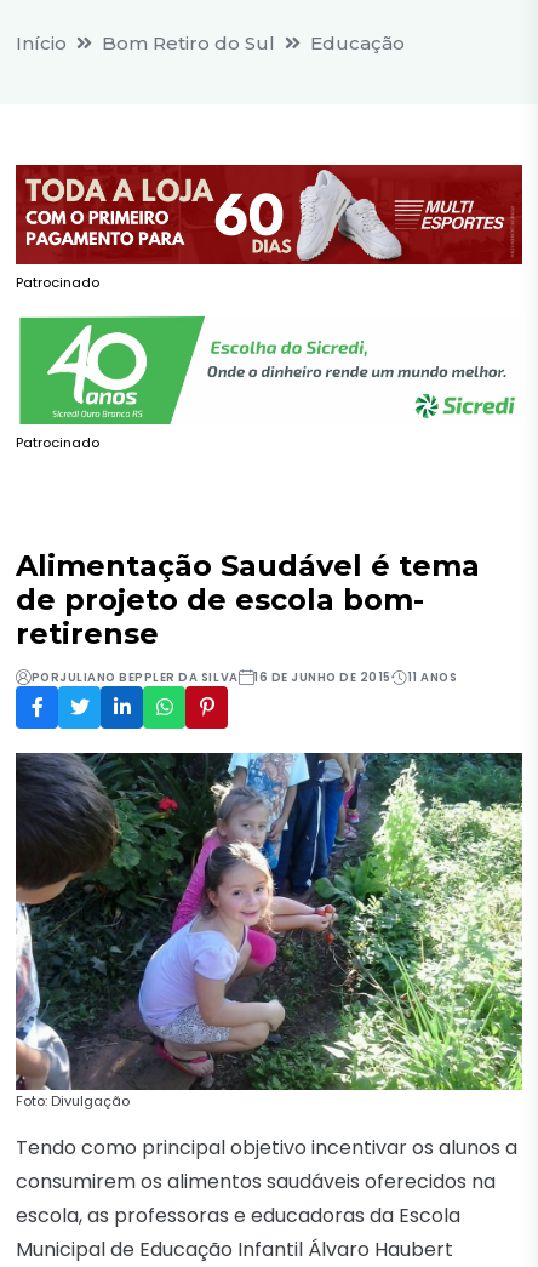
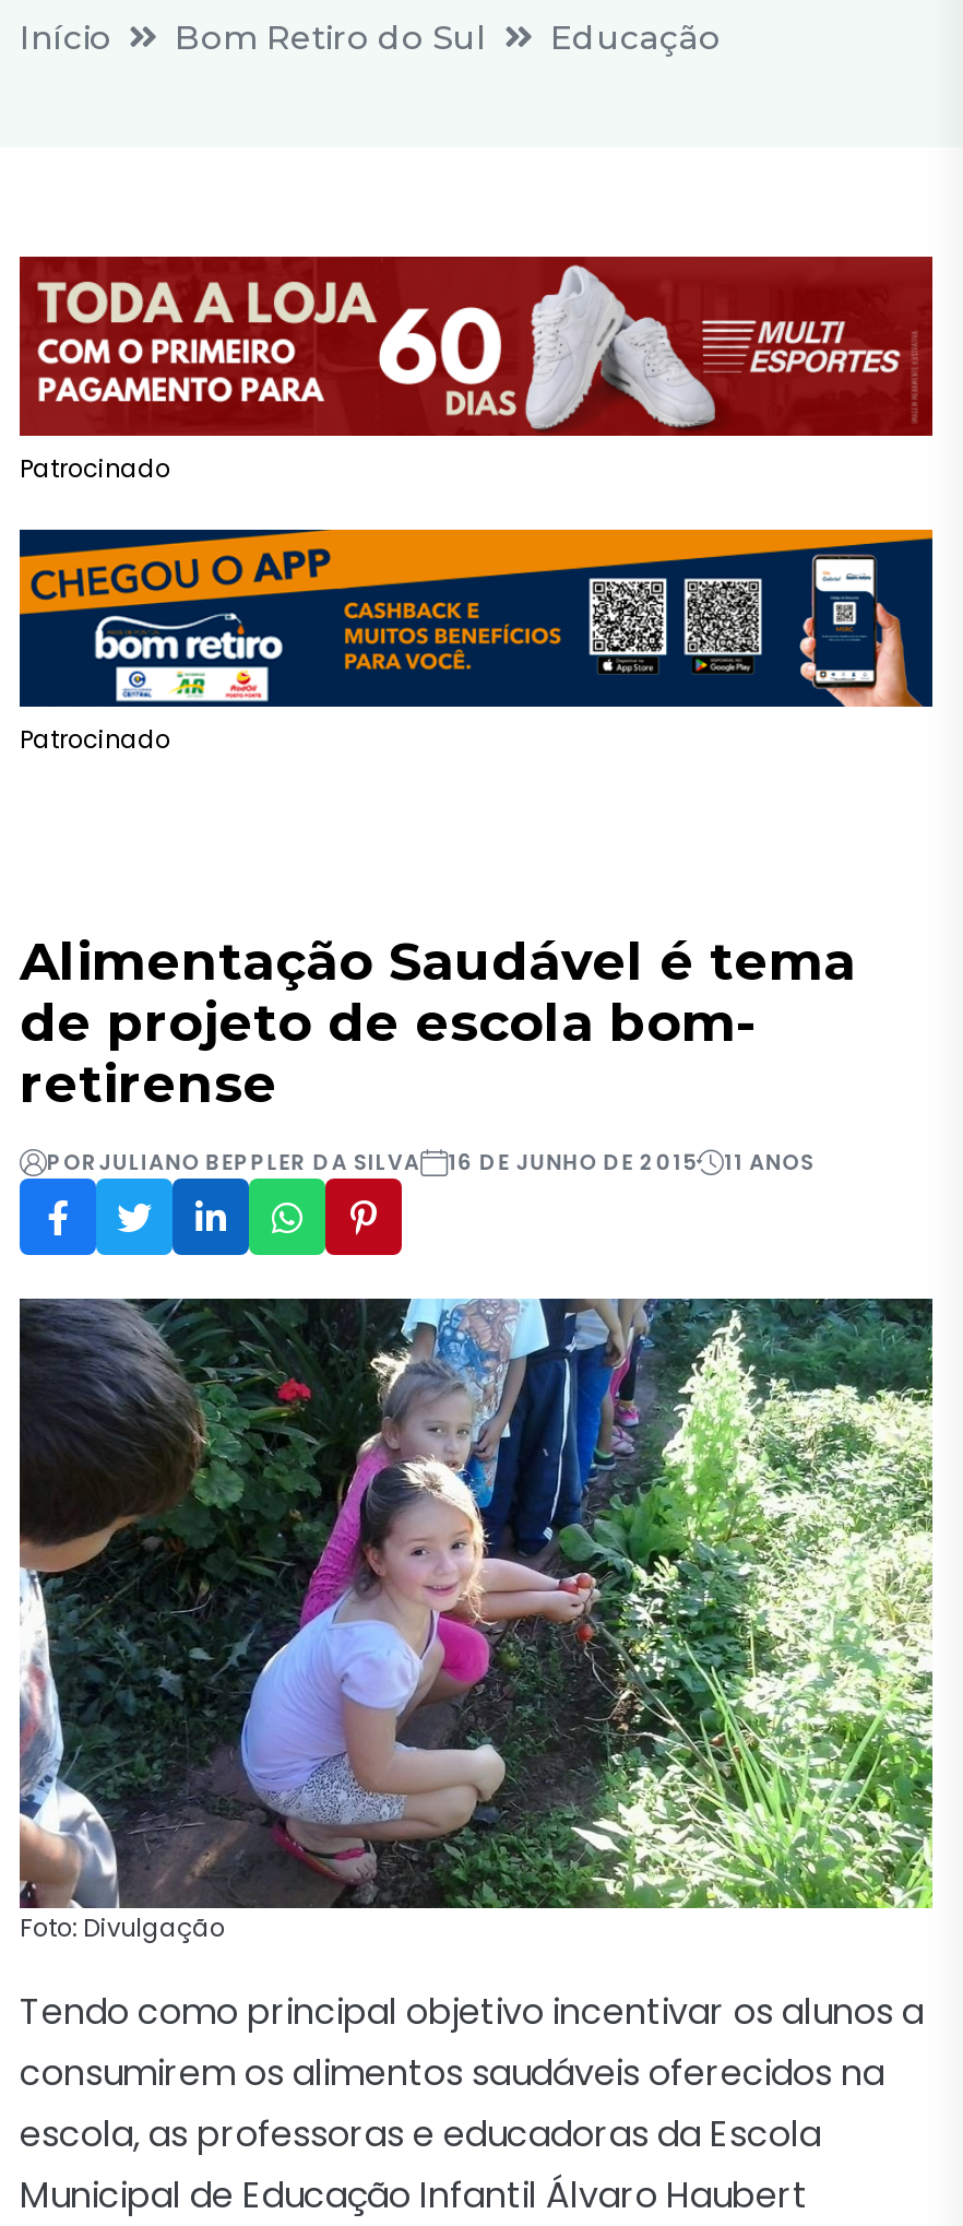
- [image]
+ [image]
